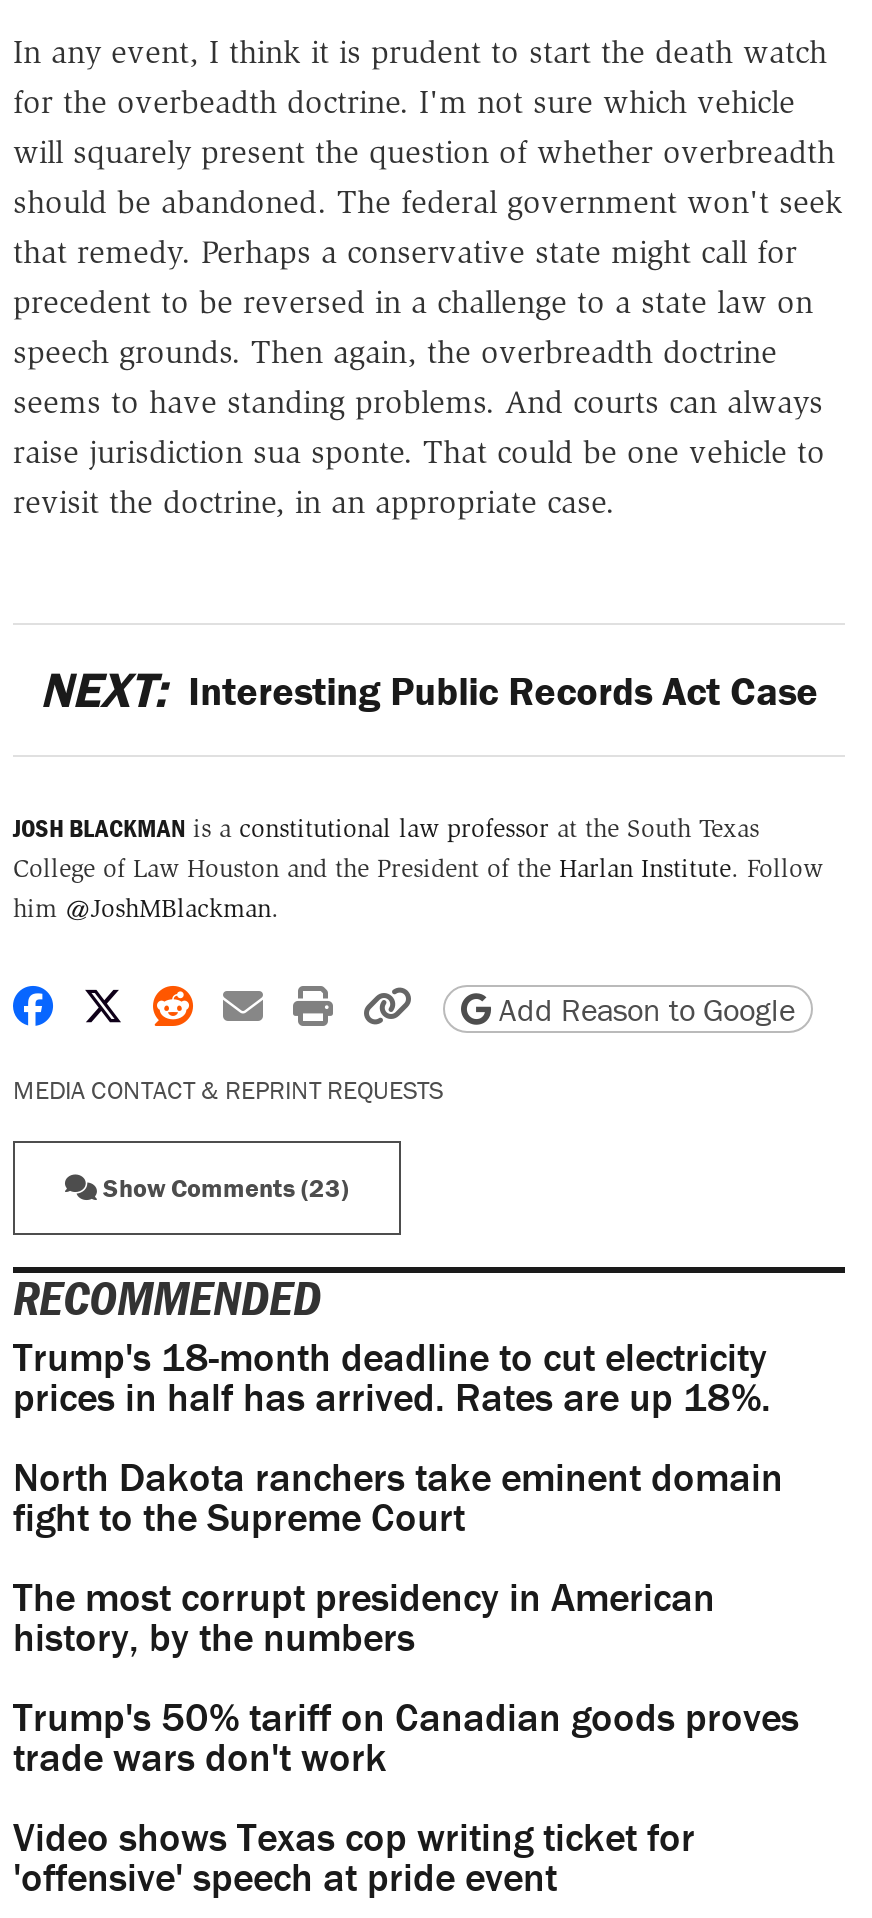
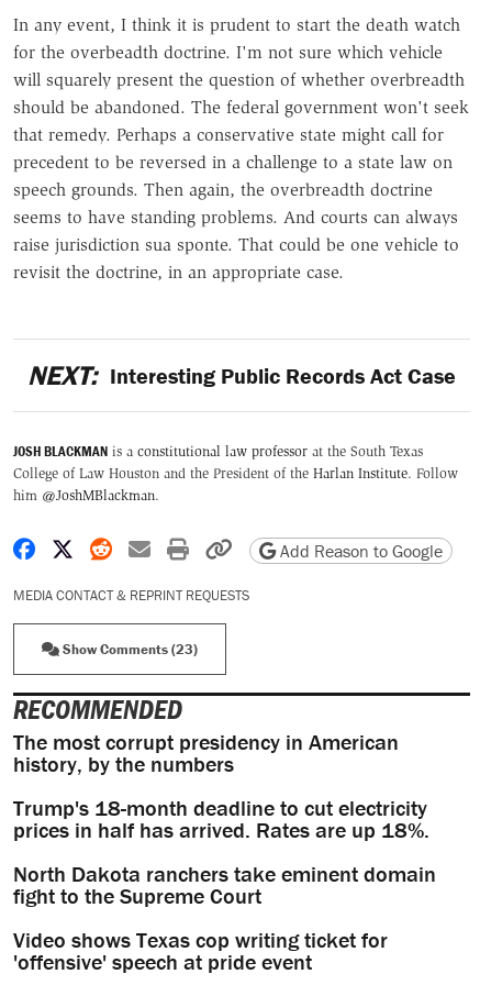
moved down: Trump's 18-month deadline to cut electricity | prices in half has arrived. Rates are up 18%. | North Dakota ranchers take eminent domain | fight to the Supreme Court

moved up: The most corrupt presidency in American | history, by the numbers

- Trump's 50% tariff on Canadian goods proves
- trade wars don't work
